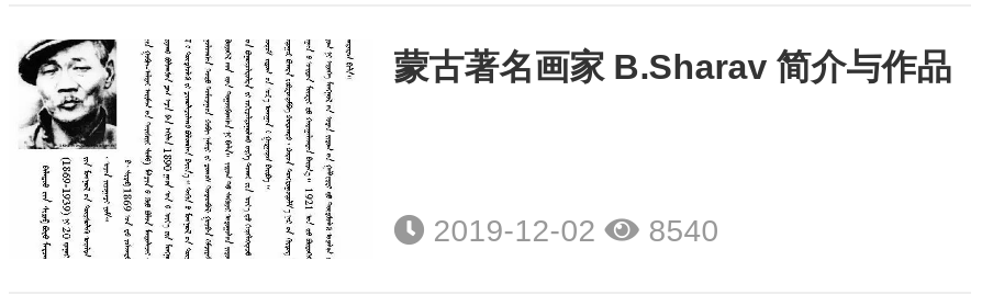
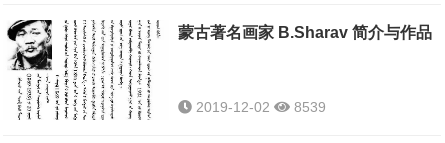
- 2019-12-02 8540
+ 2019-12-02 8539
